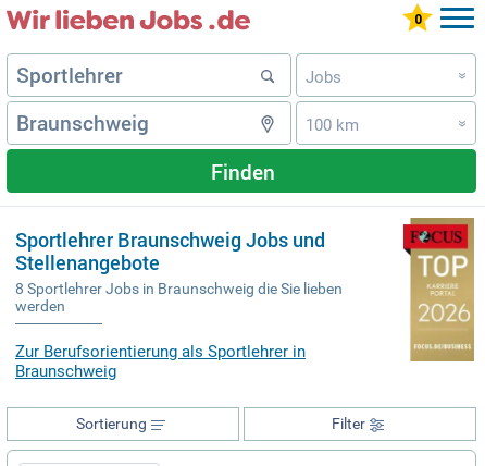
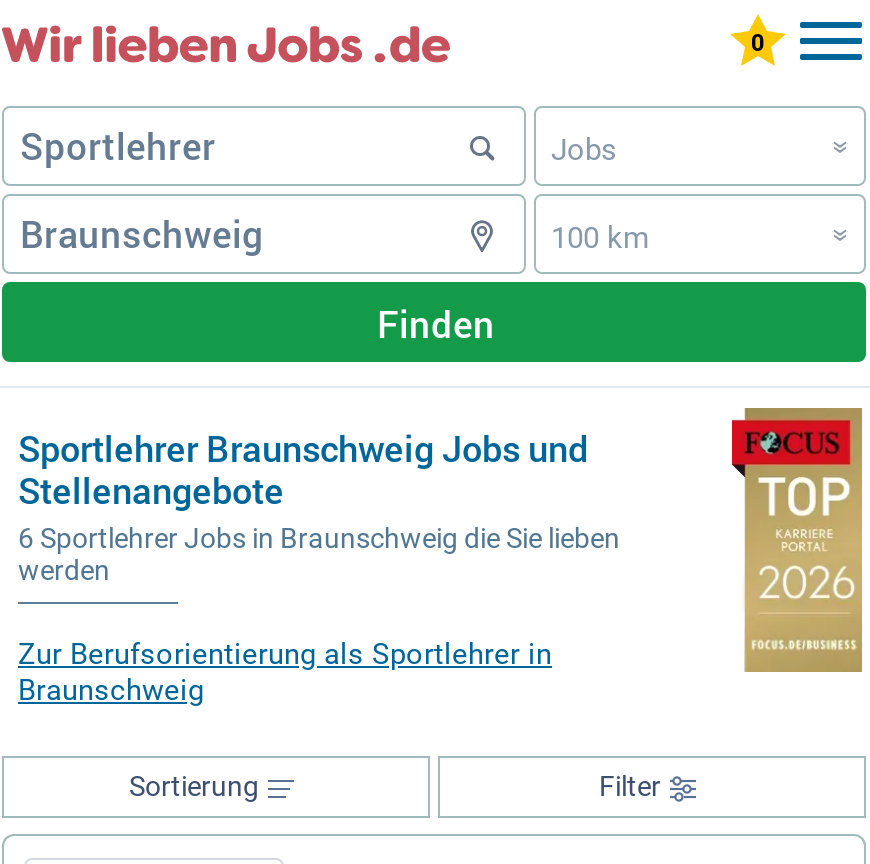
- 8 Sportlehrer Jobs in Braunschweig die Sie lieben
+ 6 Sportlehrer Jobs in Braunschweig die Sie lieben
